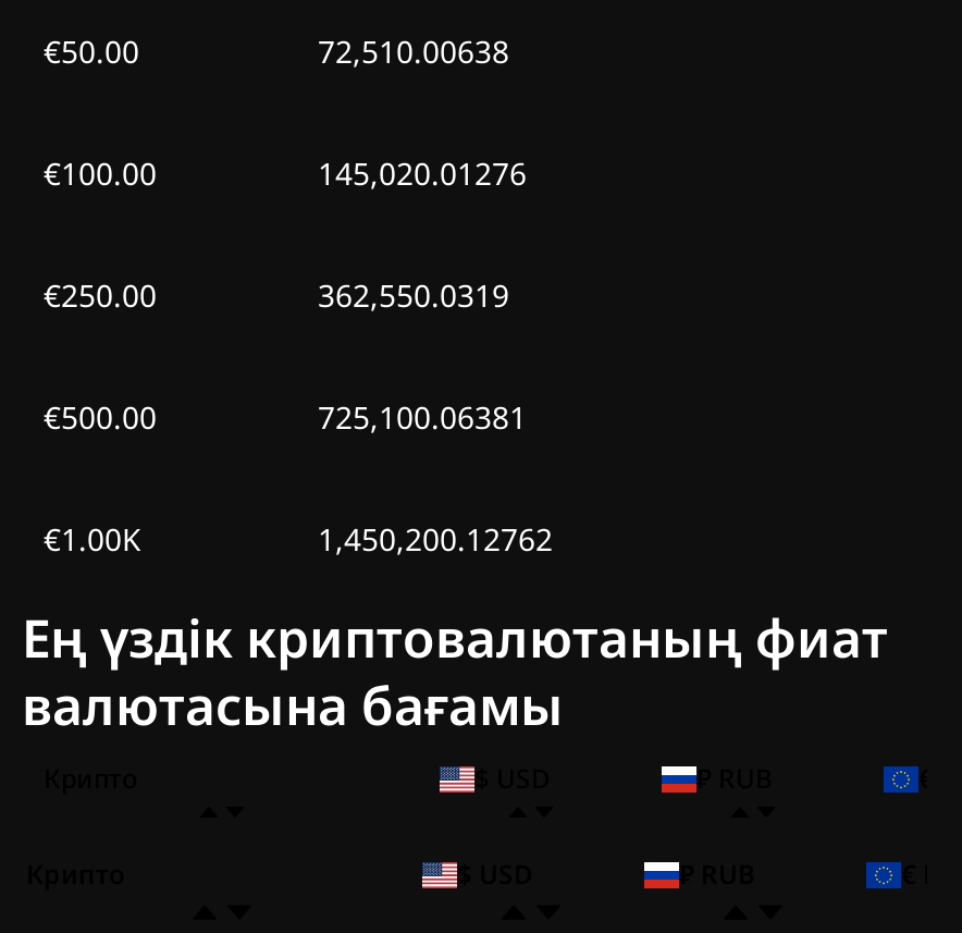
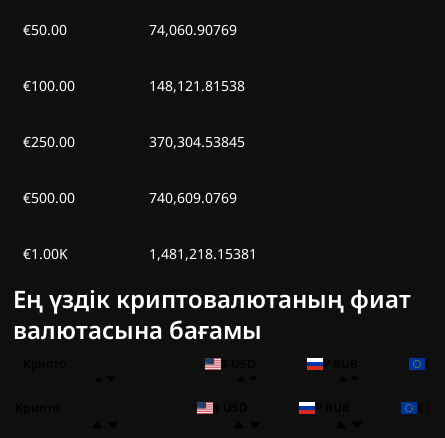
- 72,510.00638
+ 74,060.90769

- 145,020.01276
+ 148,121.81538

- 362,550.0319
+ 370,304.53845

- 725,100.06381
+ 740,609.0769

- 1,450,200.12762
+ 1,481,218.15381
